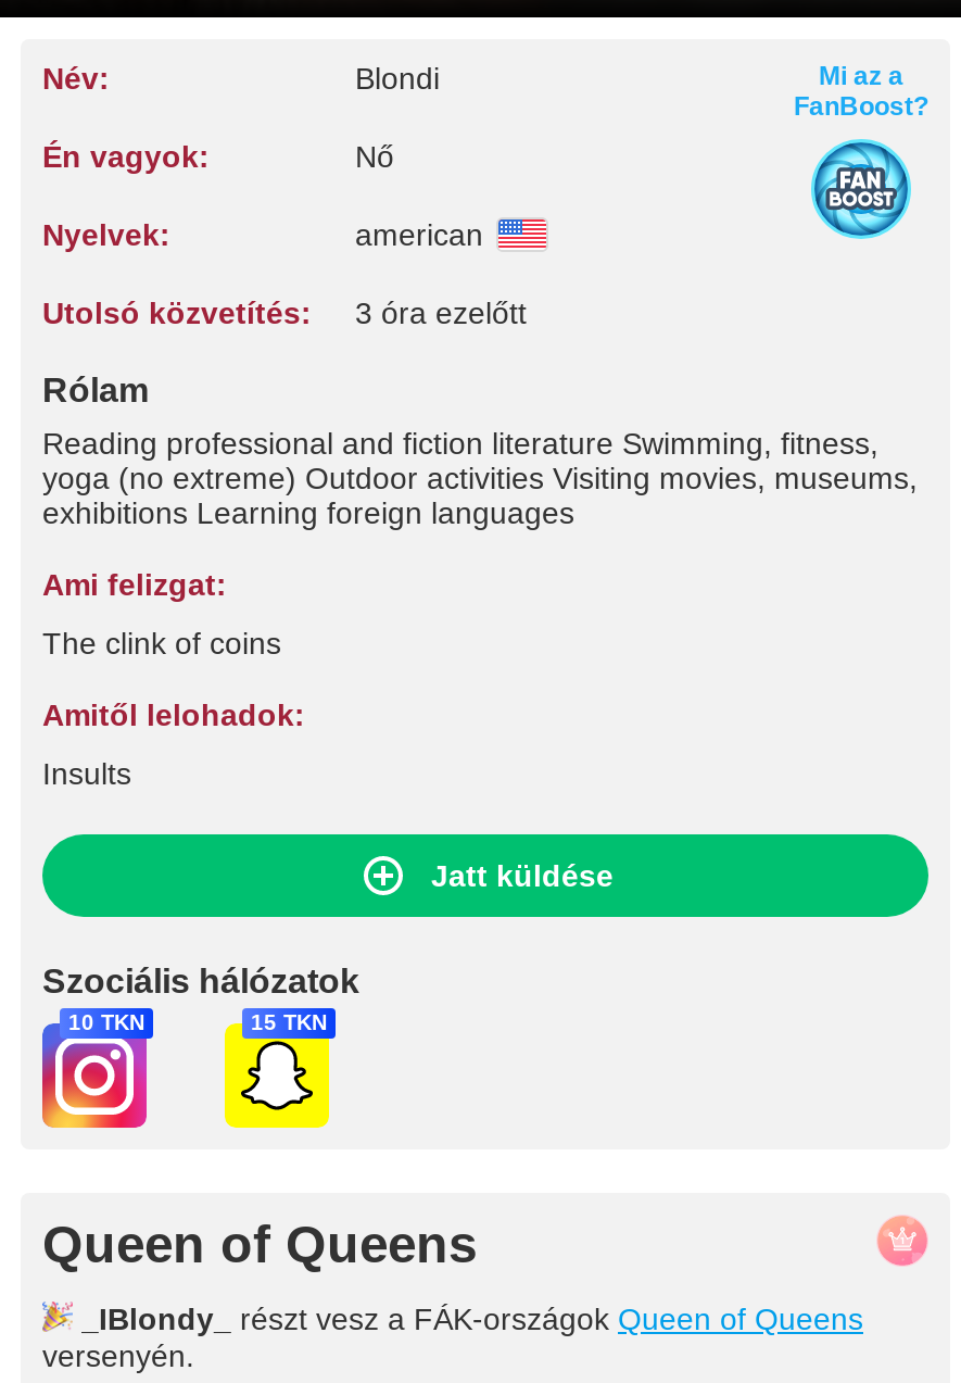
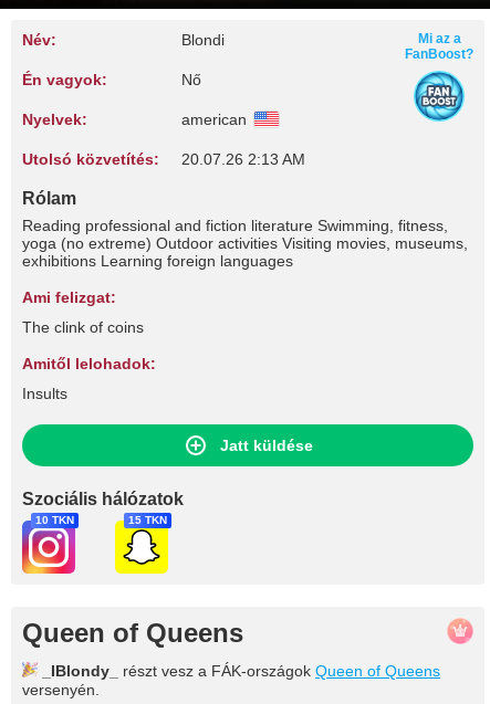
- Utolsó közvetítés: 3 óra ezelőtt
+ Utolsó közvetítés: 20.07.26 2:13 AM
